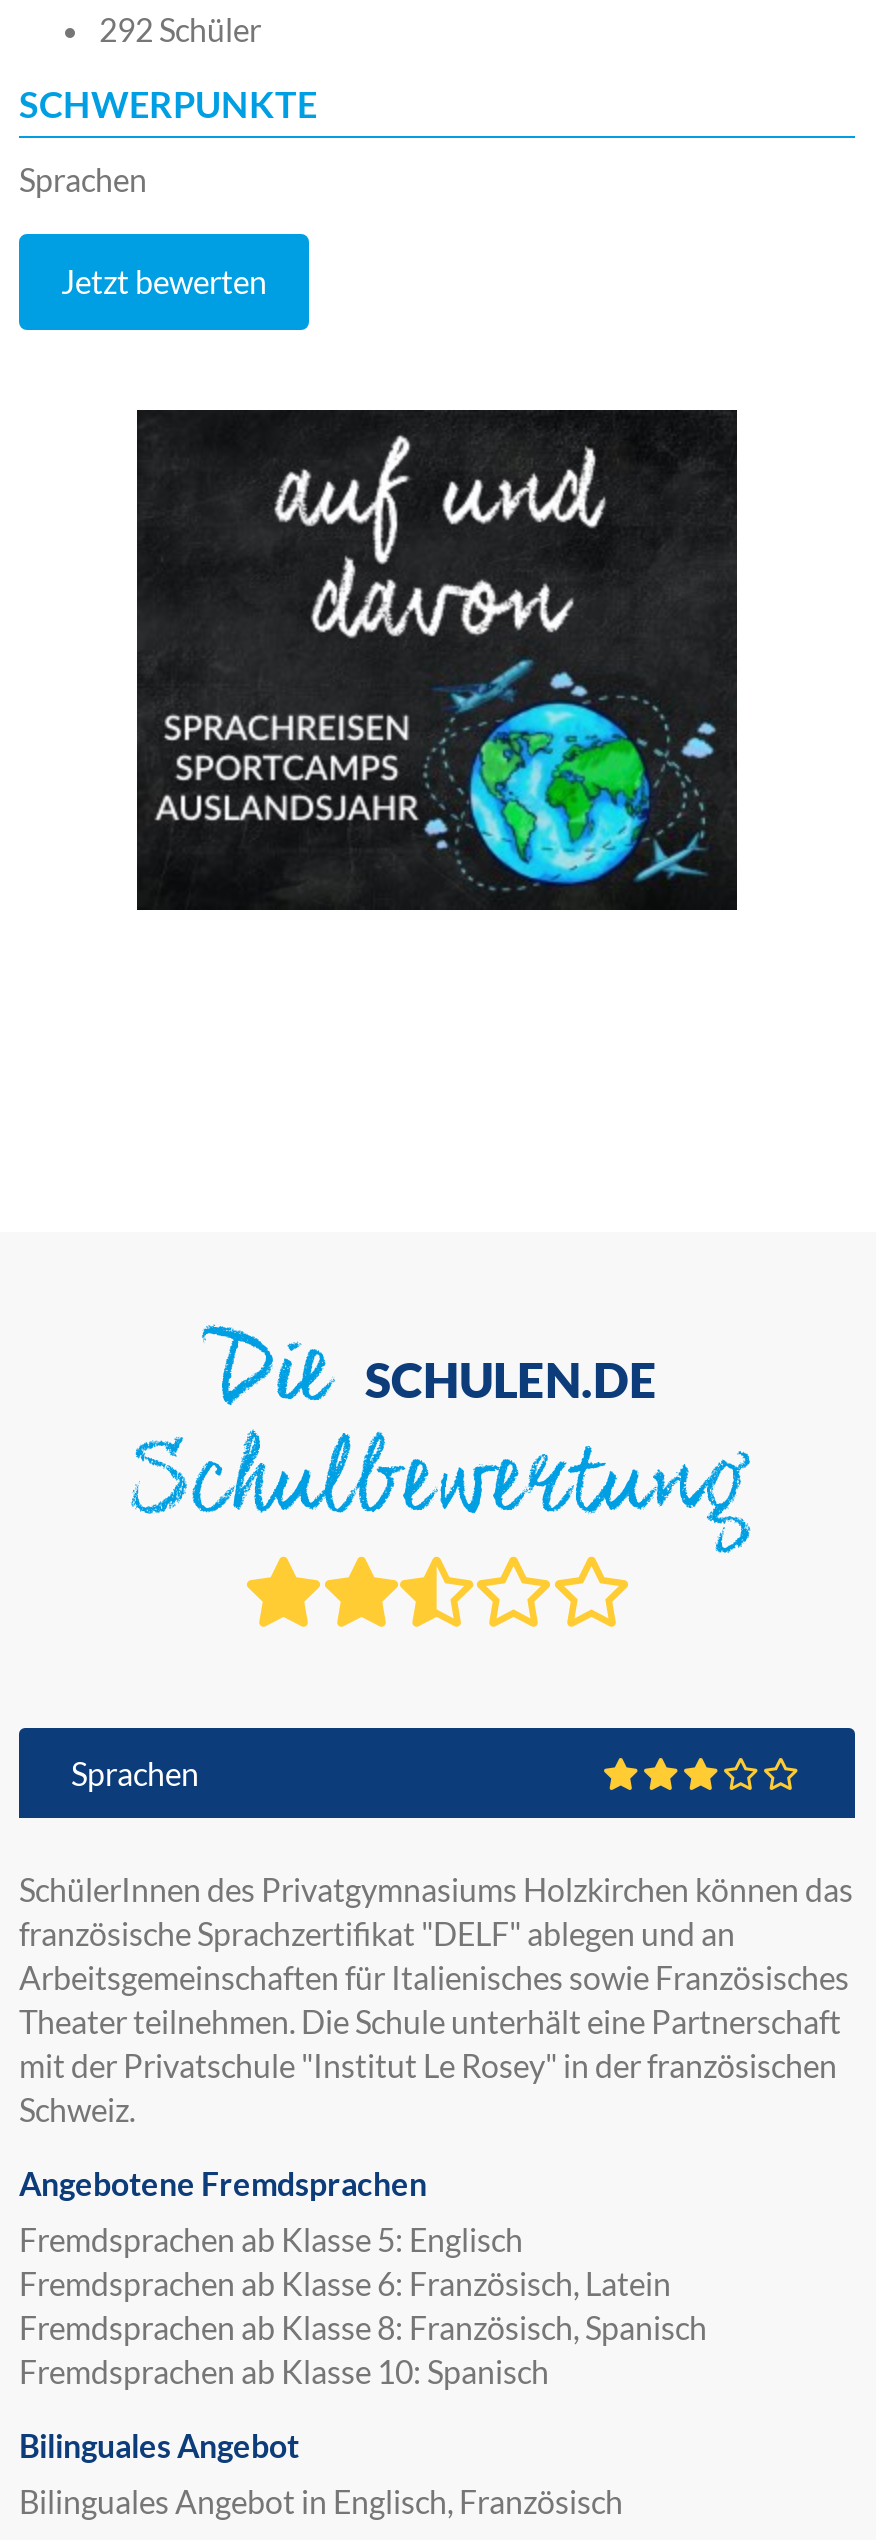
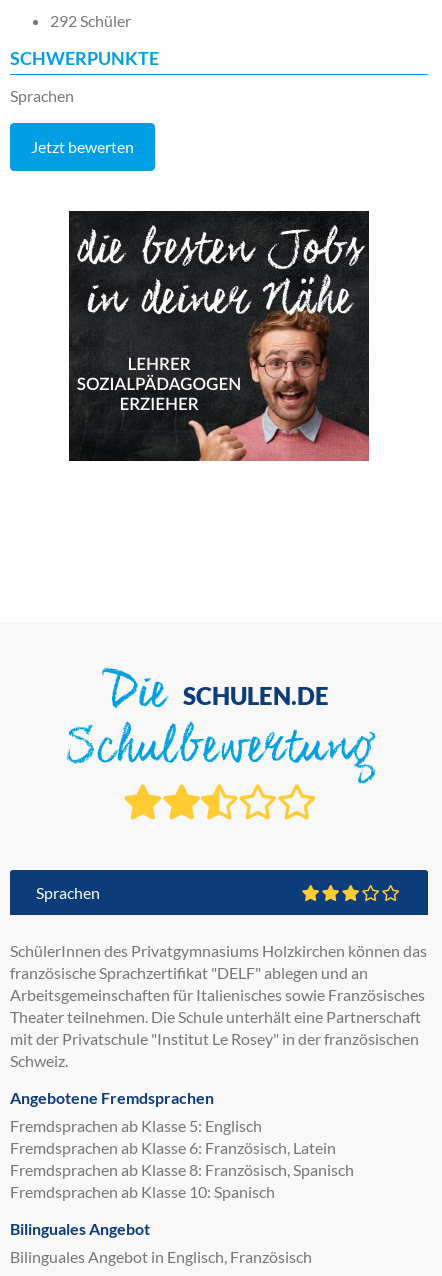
- [image]
+ [image]
